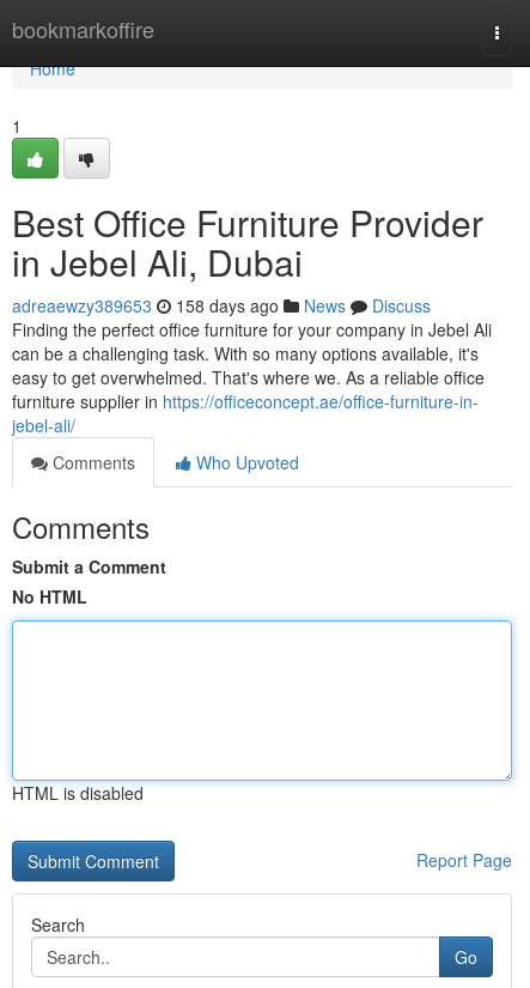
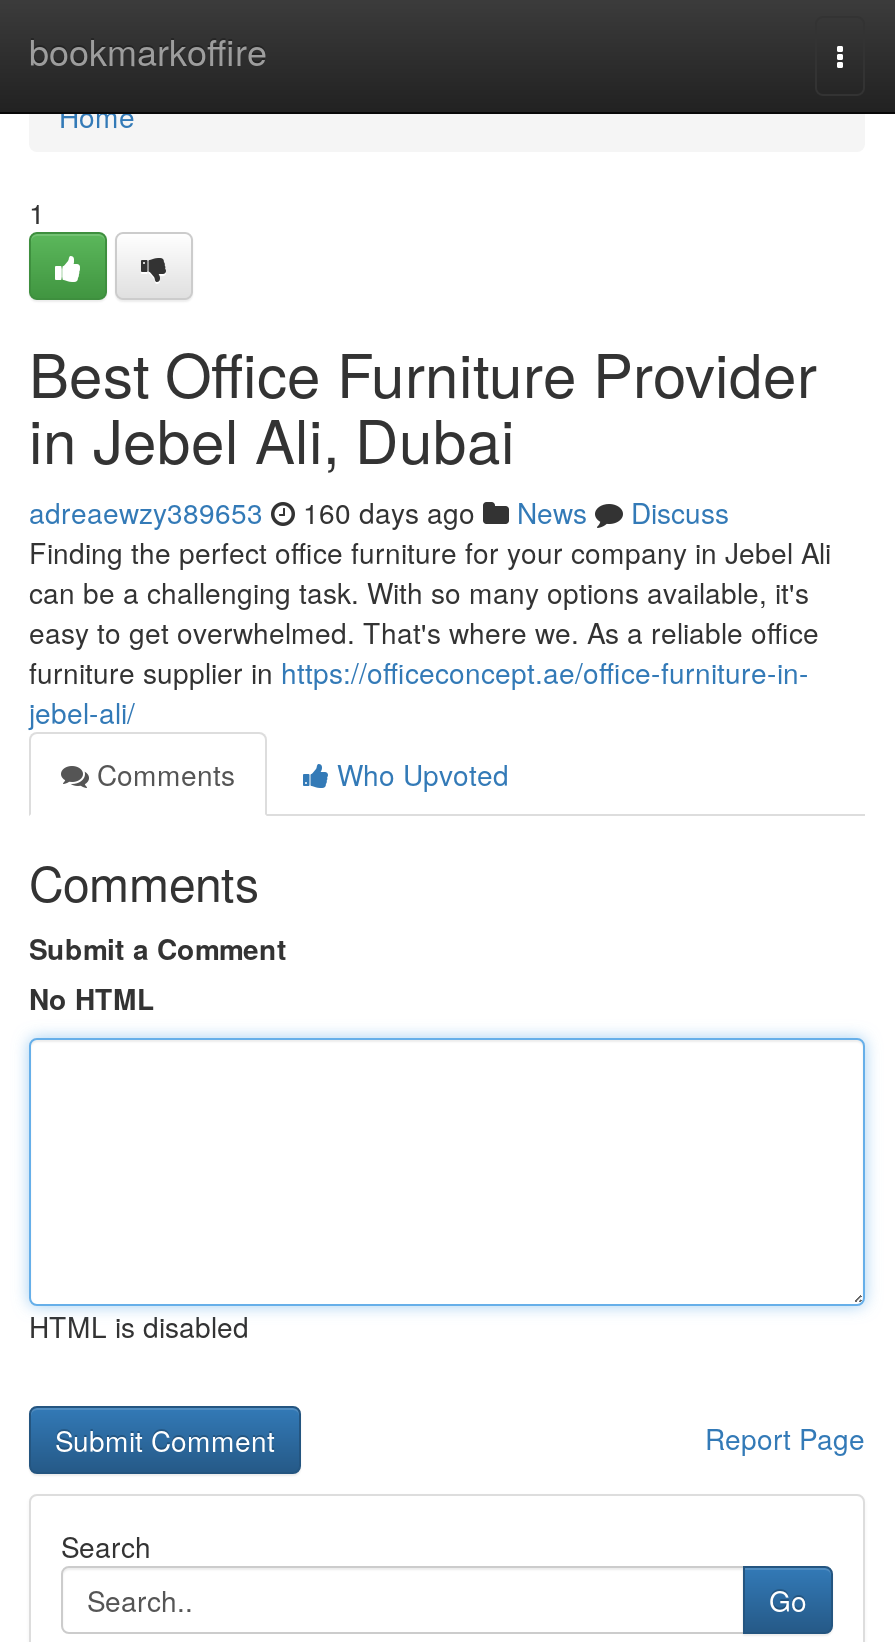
- adreaewzy389653 158 days ago News Discuss
+ adreaewzy389653 160 days ago News Discuss
